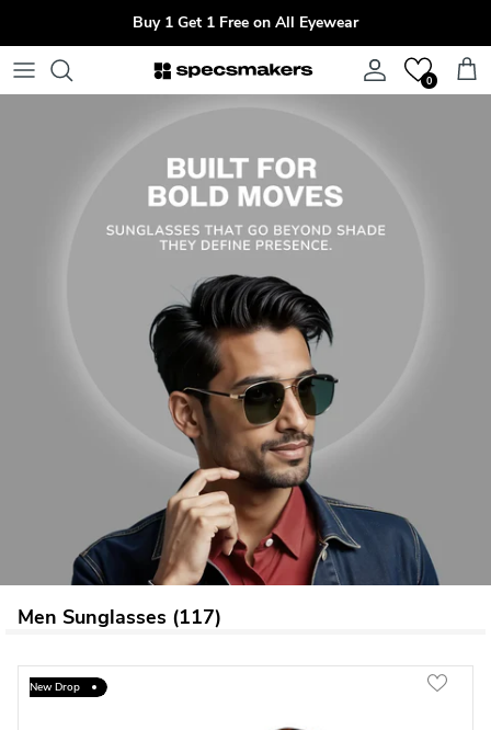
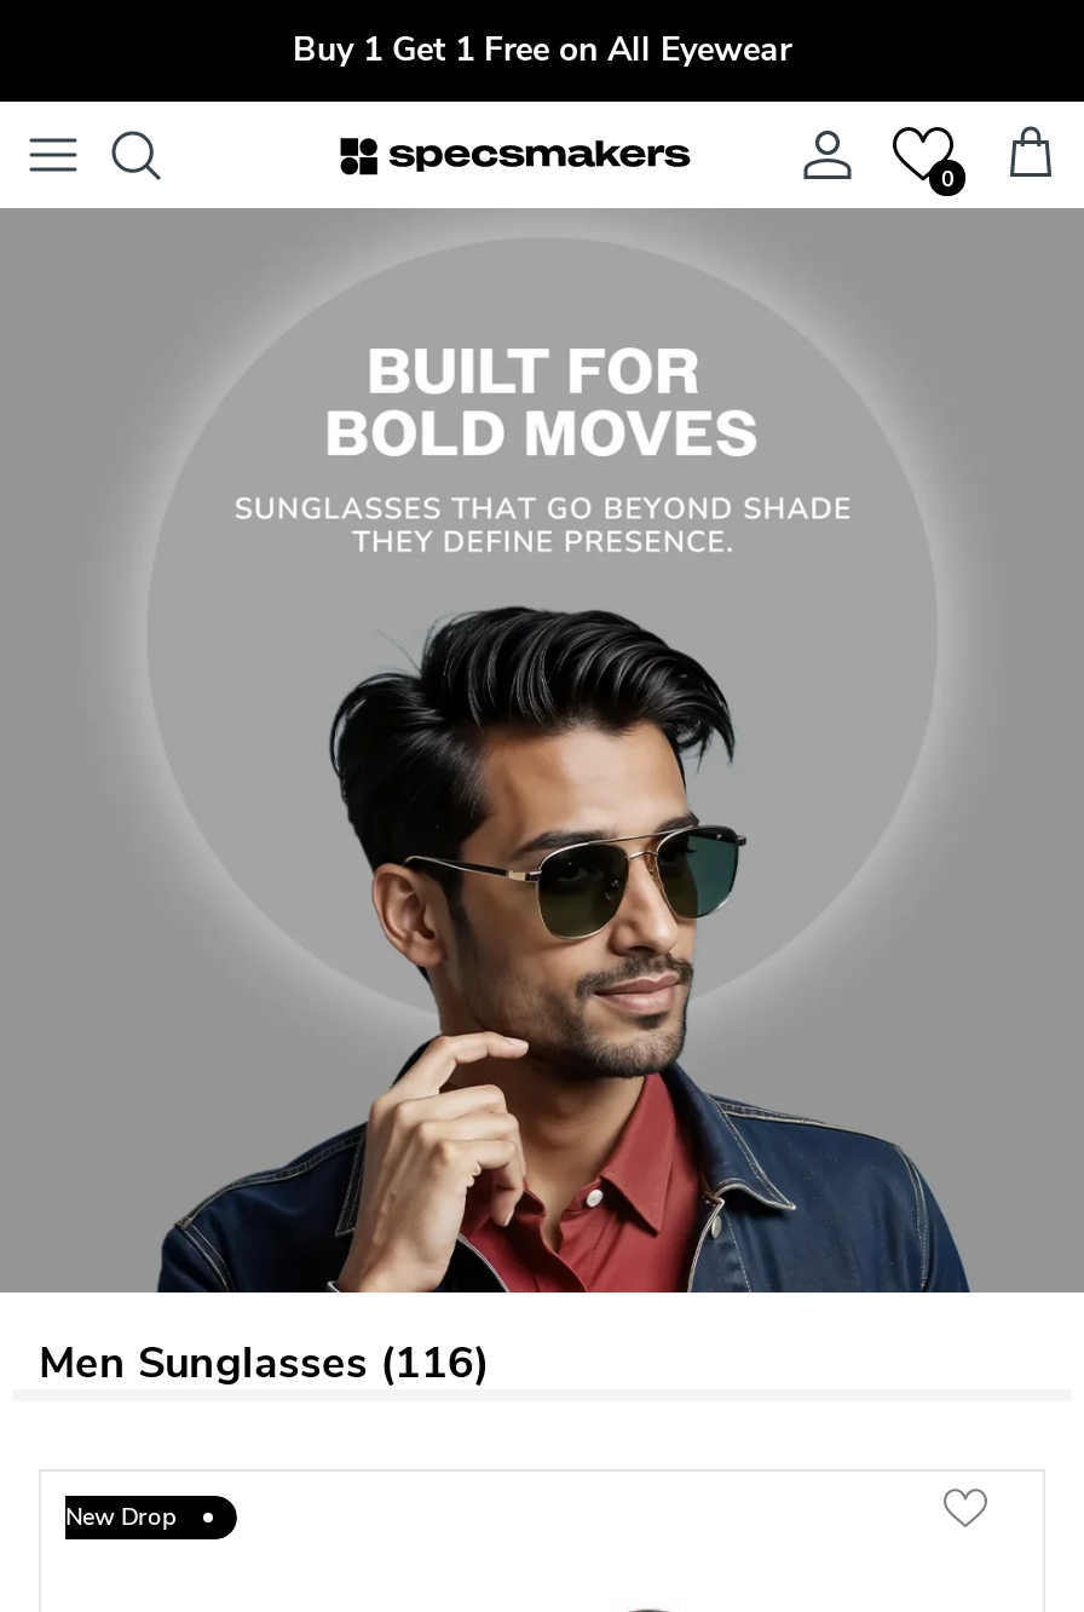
- Men Sunglasses (117)
+ Men Sunglasses (116)
